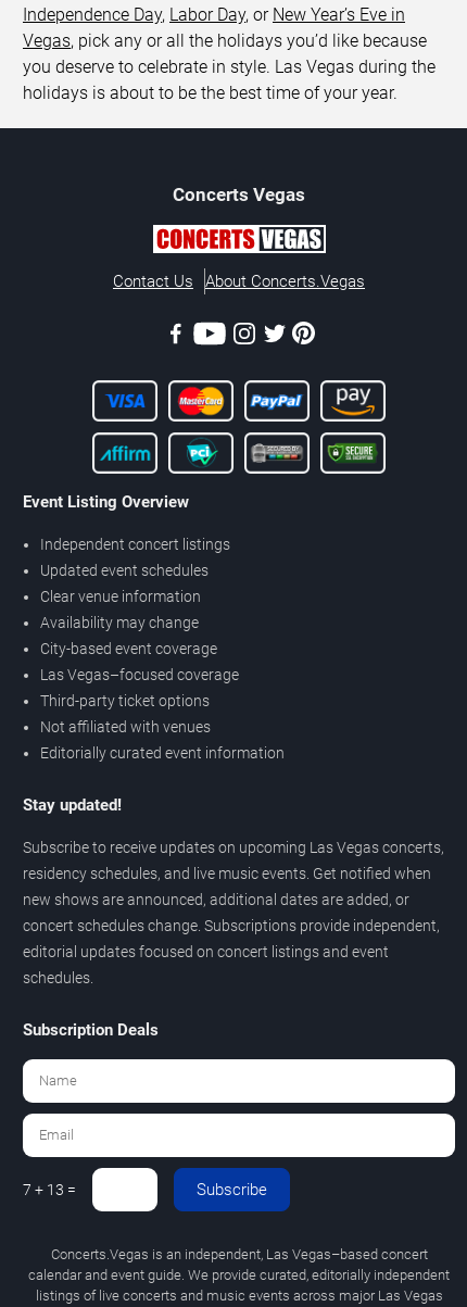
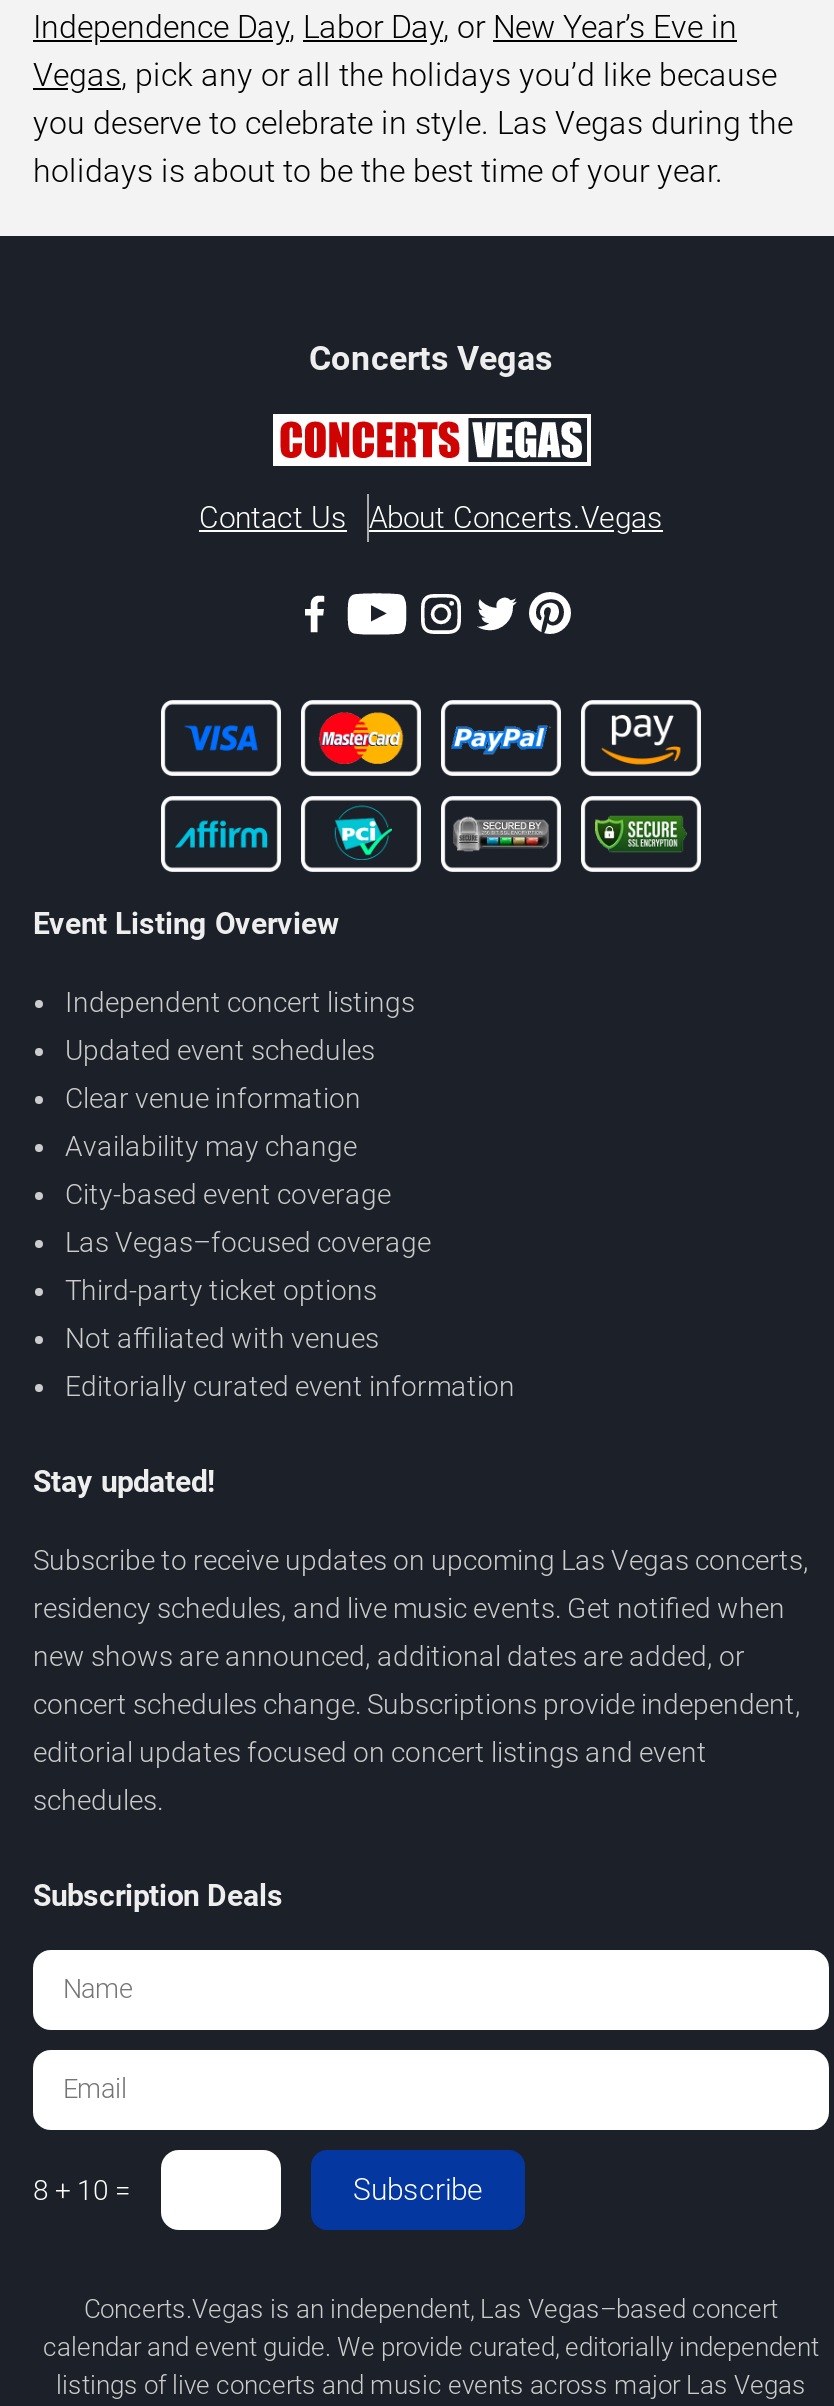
- 7 + 13 =
+ 8 + 10 =
